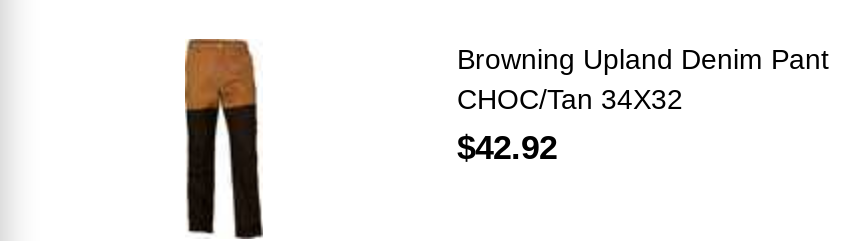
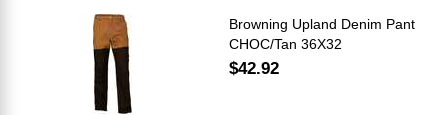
- CHOC/Tan 34X32
+ CHOC/Tan 36X32
